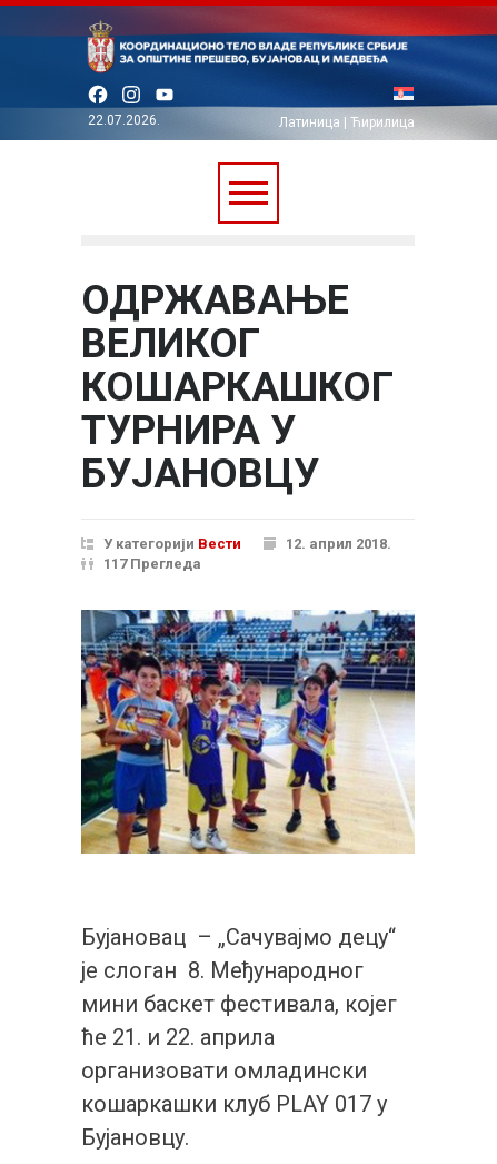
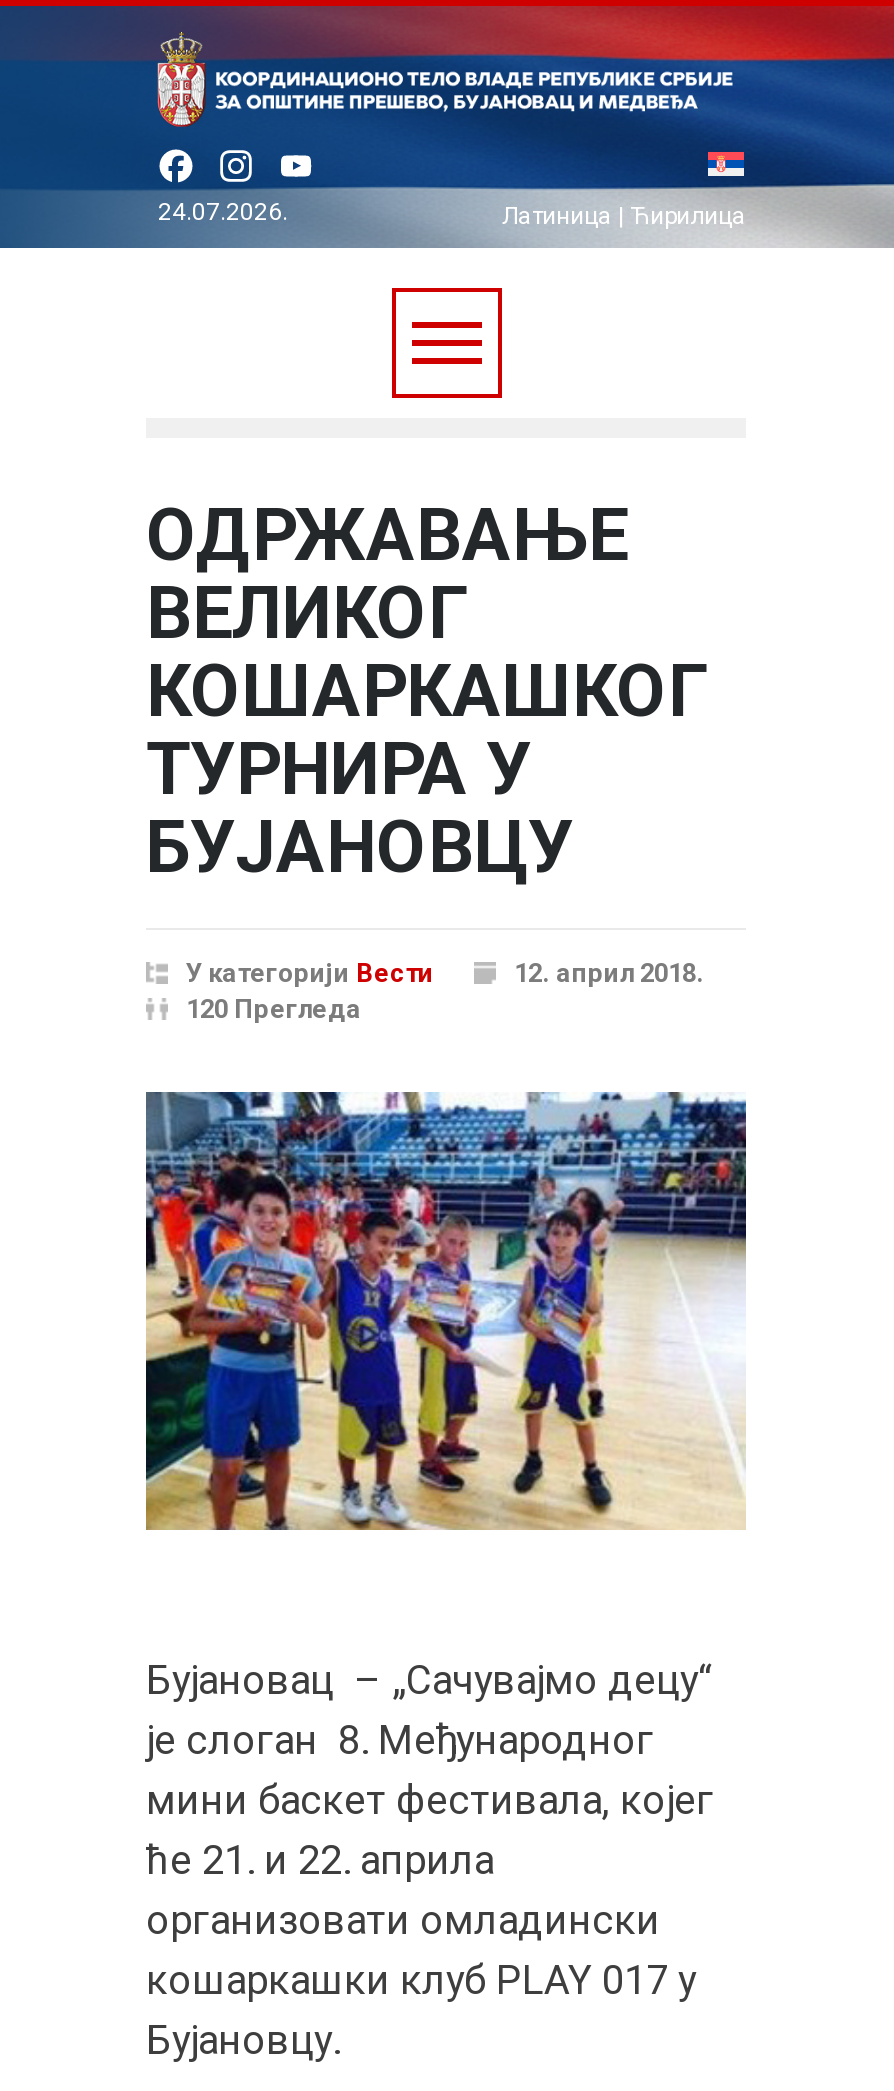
- 22.07.2026.
+ 24.07.2026.

- 117 Прегледа
+ 120 Прегледа
